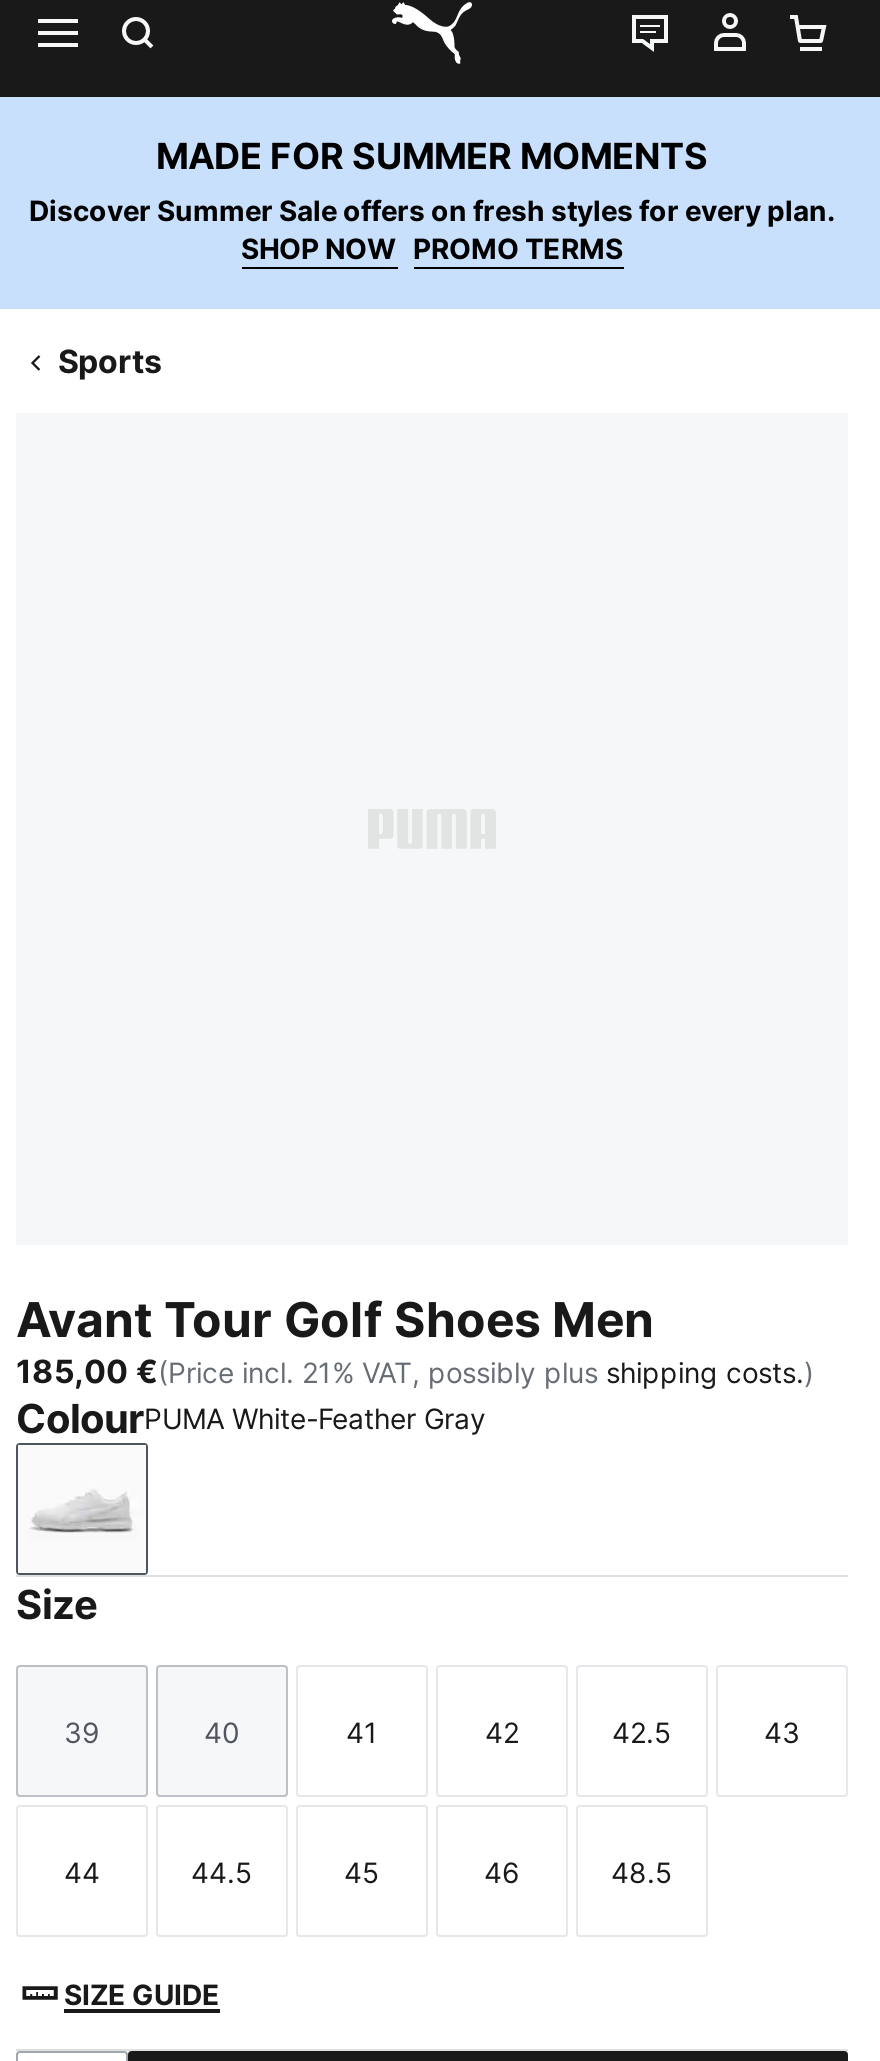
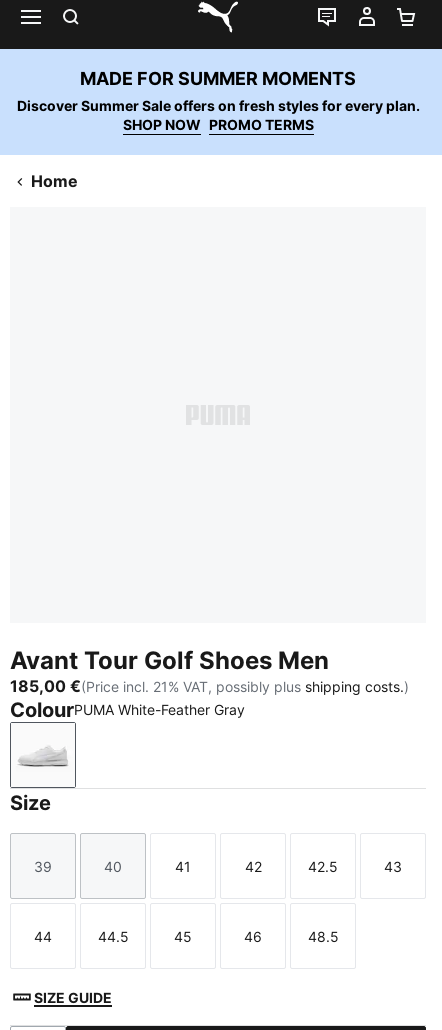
- Sports
+ Home
